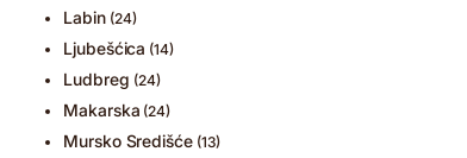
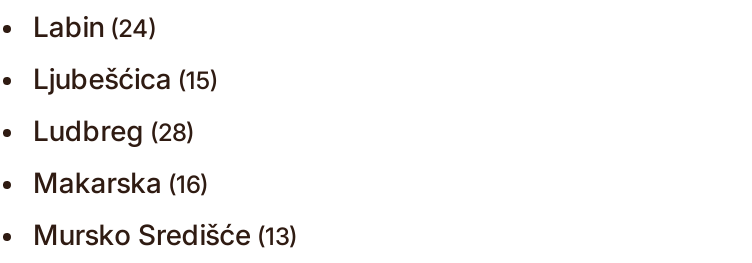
- Ljubešćica (14)
+ Ljubešćica (15)

- Ludbreg (24)
+ Ludbreg (28)

- Makarska (24)
+ Makarska (16)
